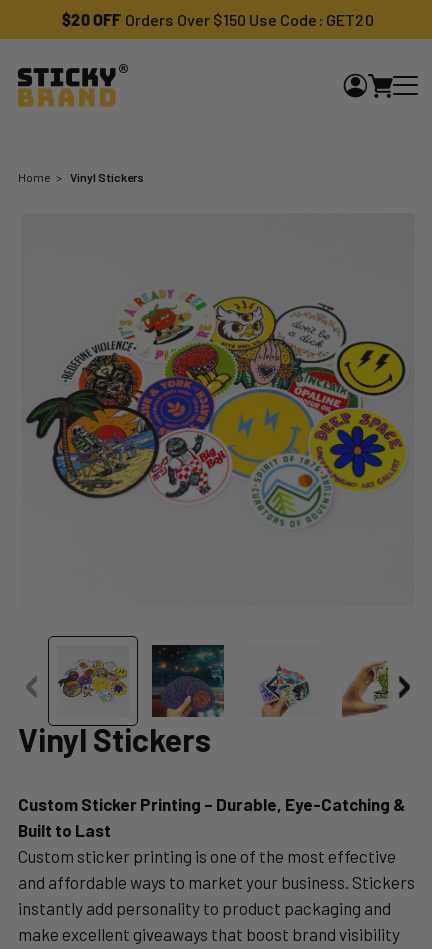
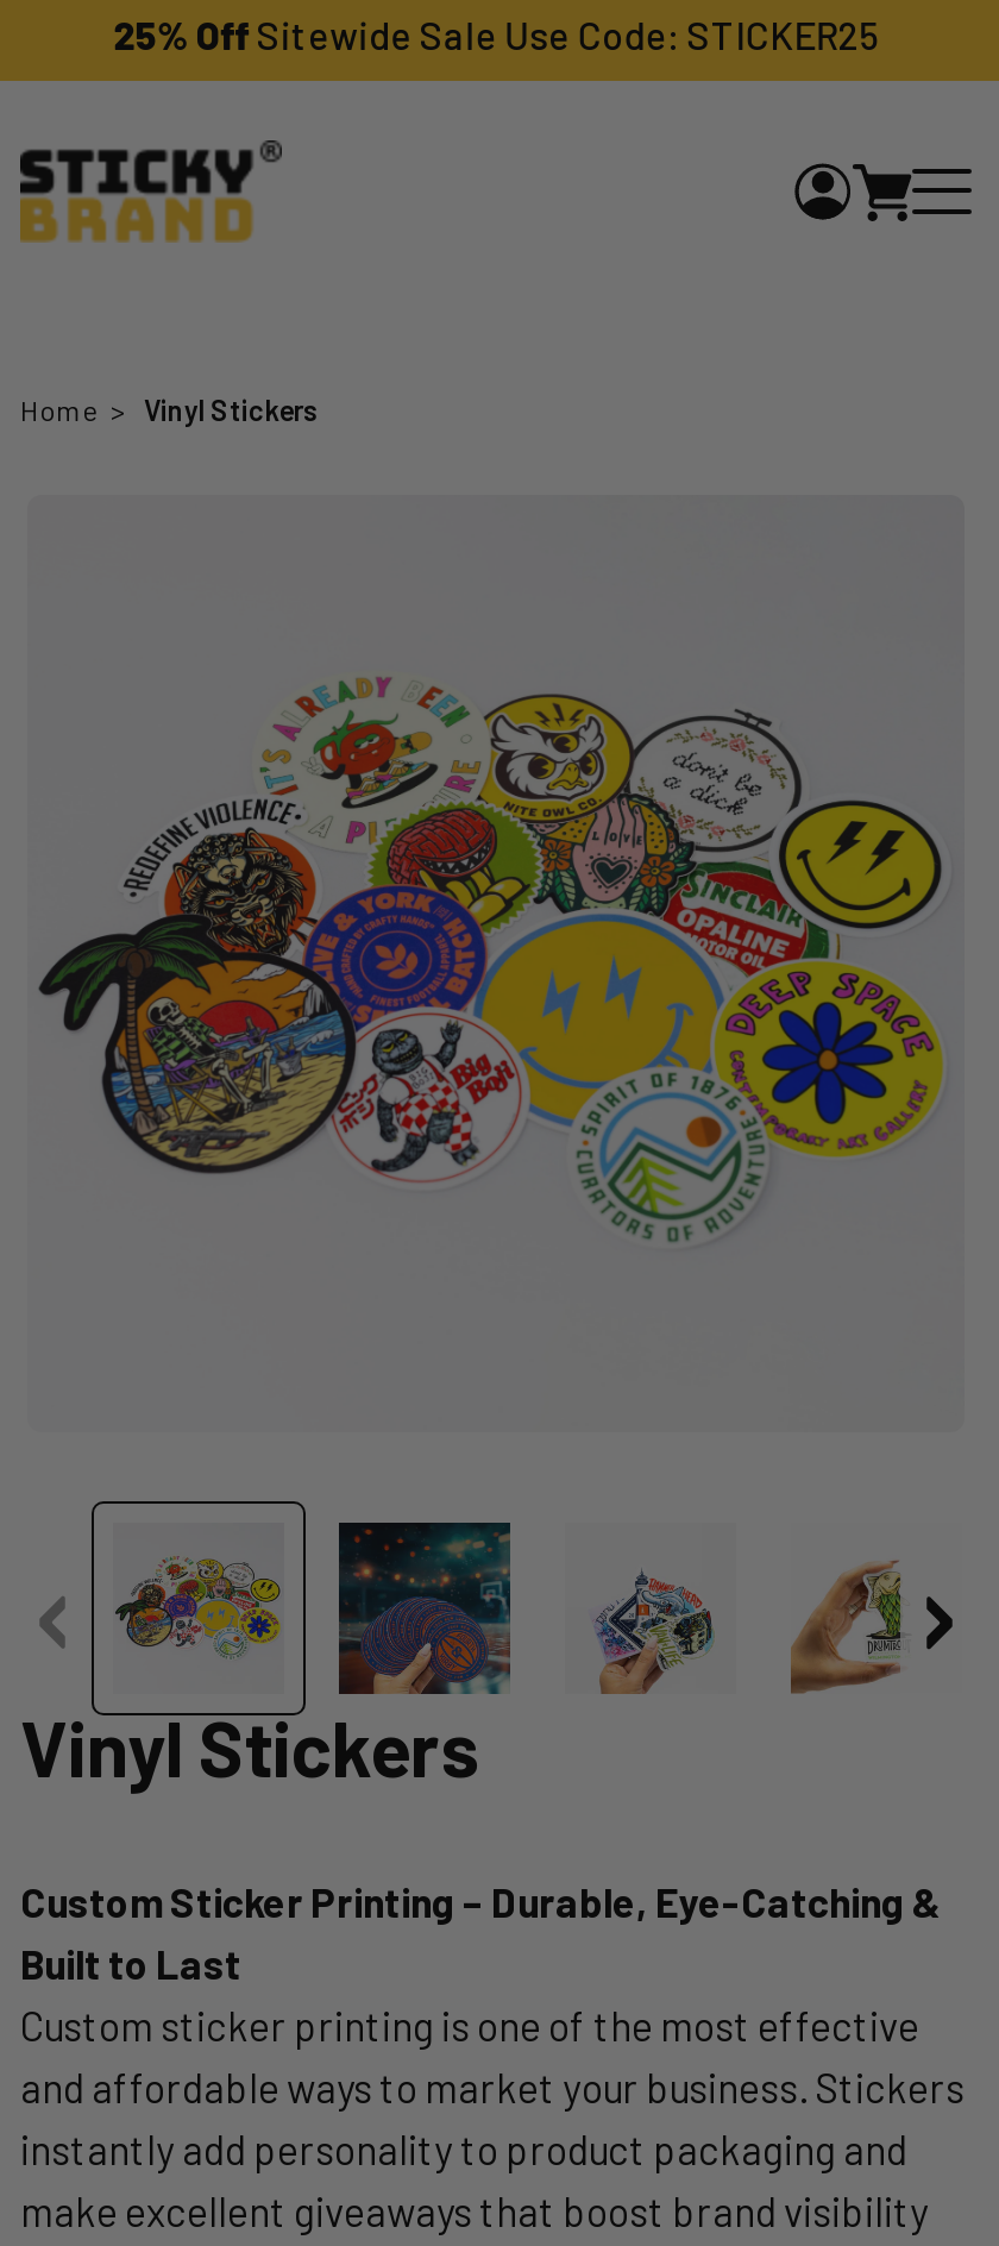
- $20 OFF Orders Over $150 Use Code: GET20
+ 25% Off Sitewide Sale Use Code: STICKER25
